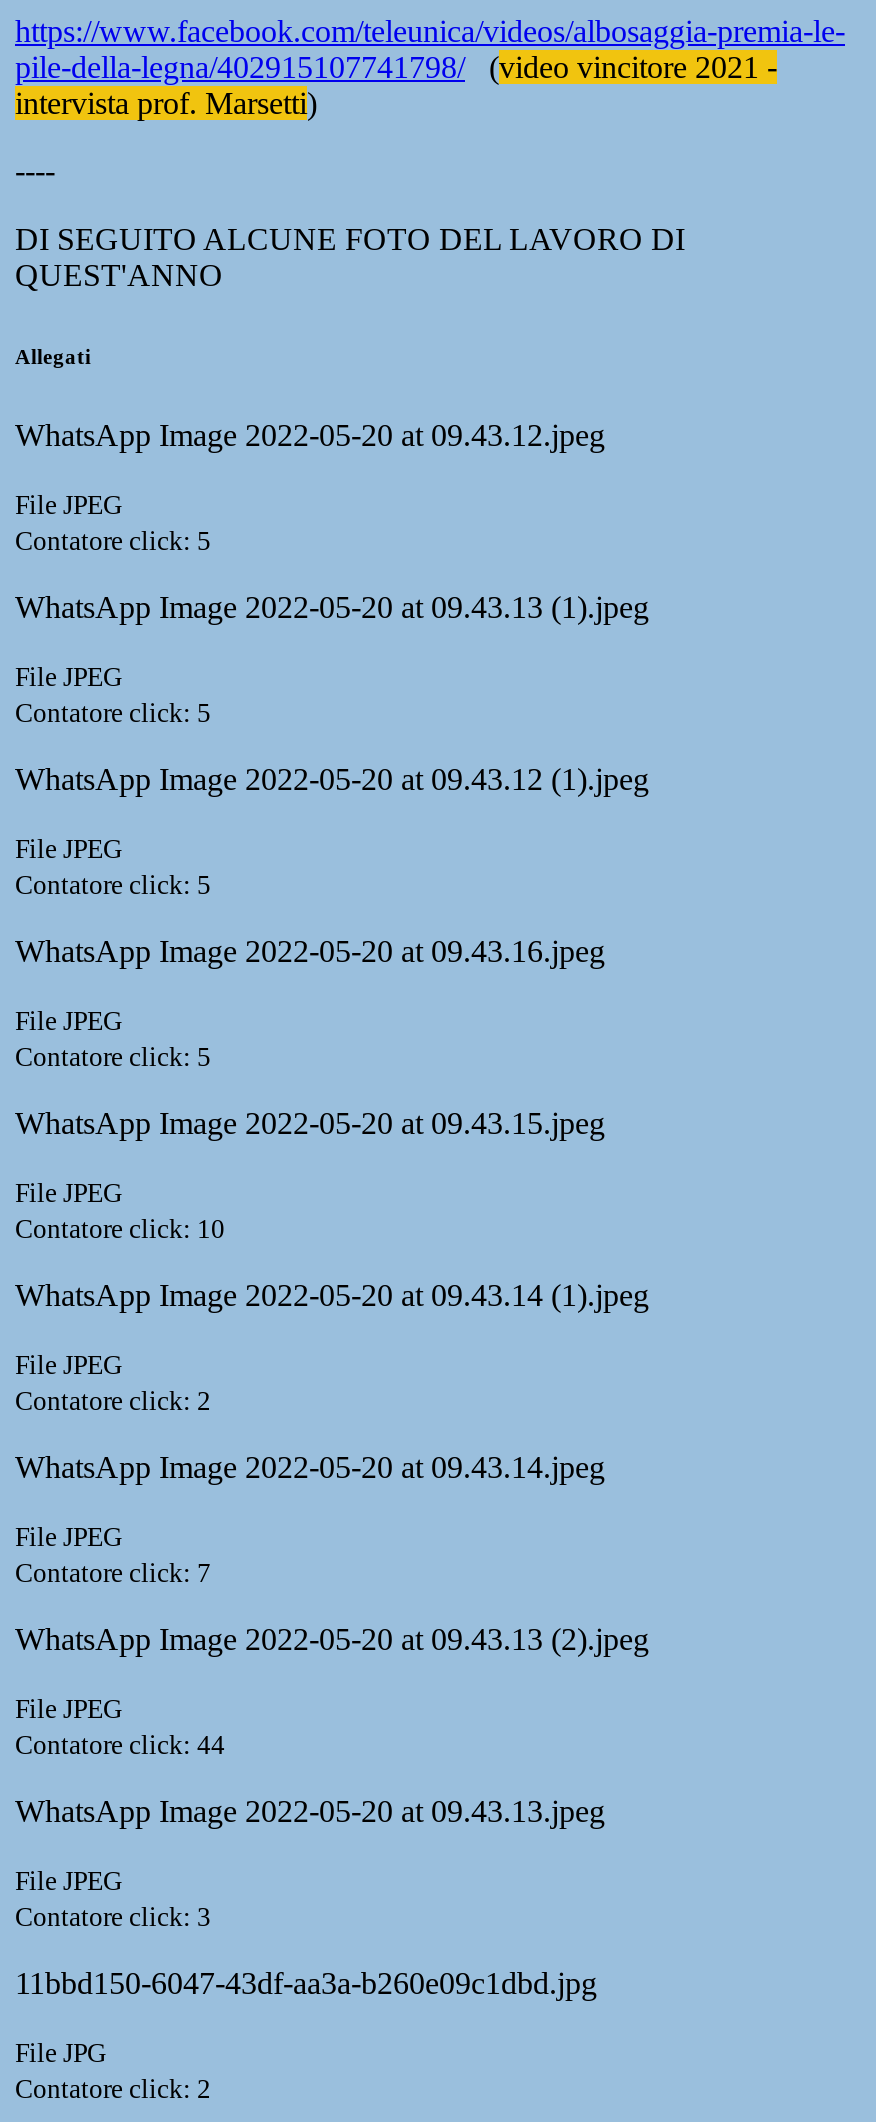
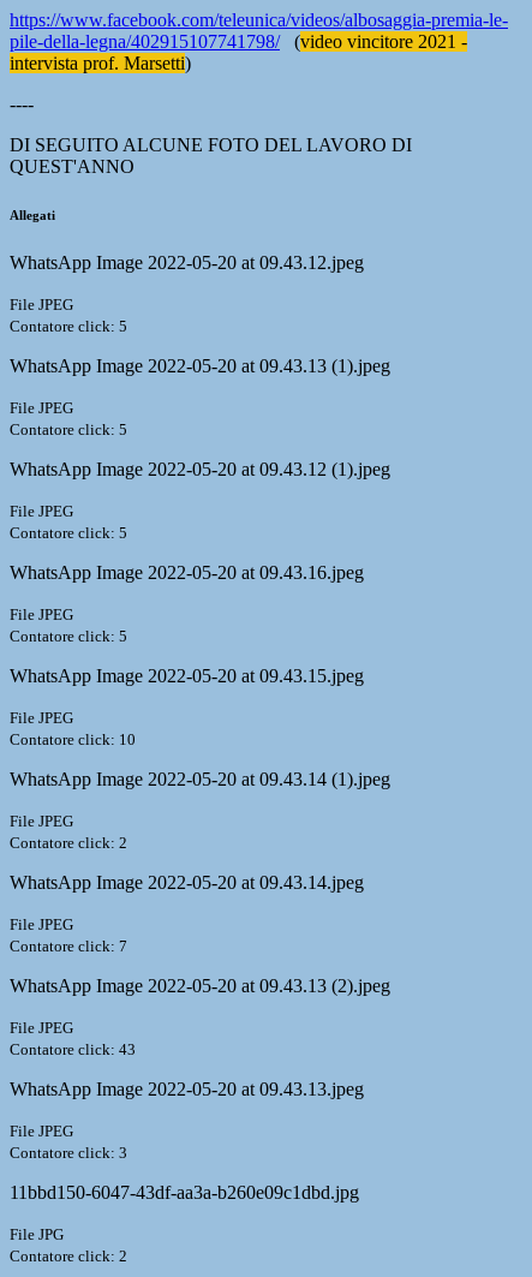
- Contatore click: 44
+ Contatore click: 43
